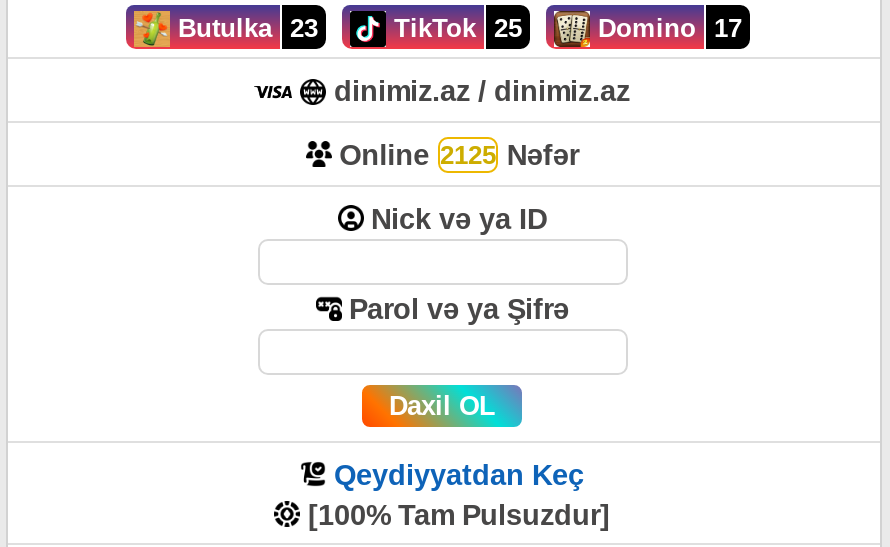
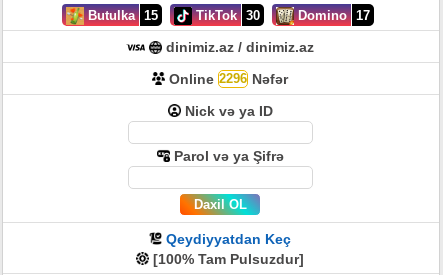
- Butulka 23
+ Butulka 15

- TikTok 25
+ TikTok 30

- Online 2125 Nəfər
+ Online 2296 Nəfər
